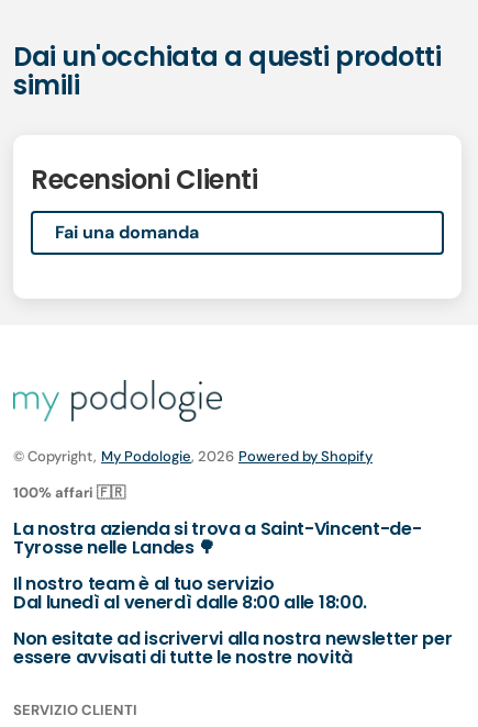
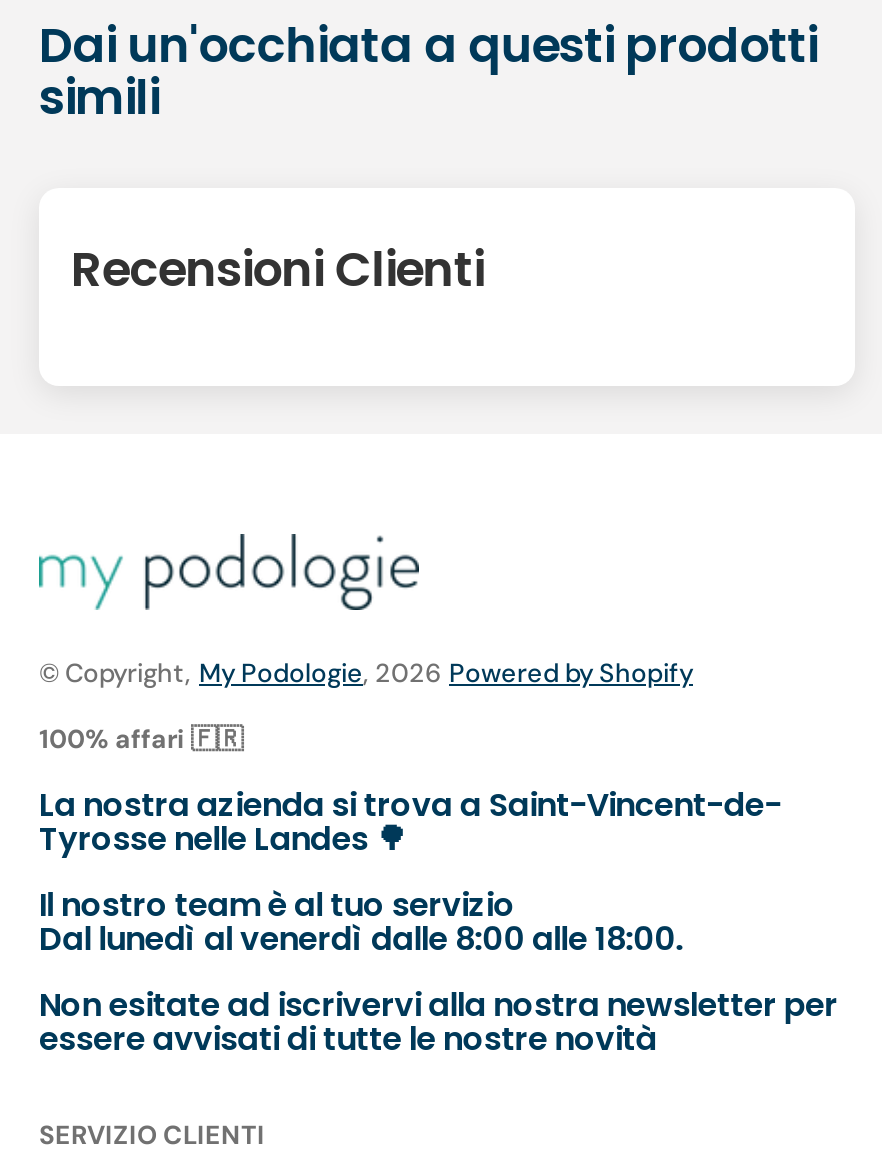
- Fai una domanda
